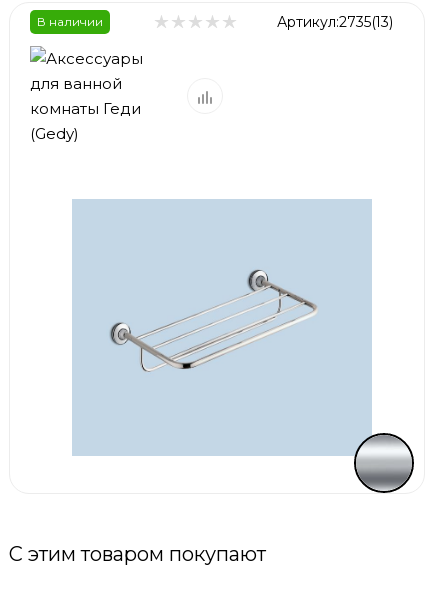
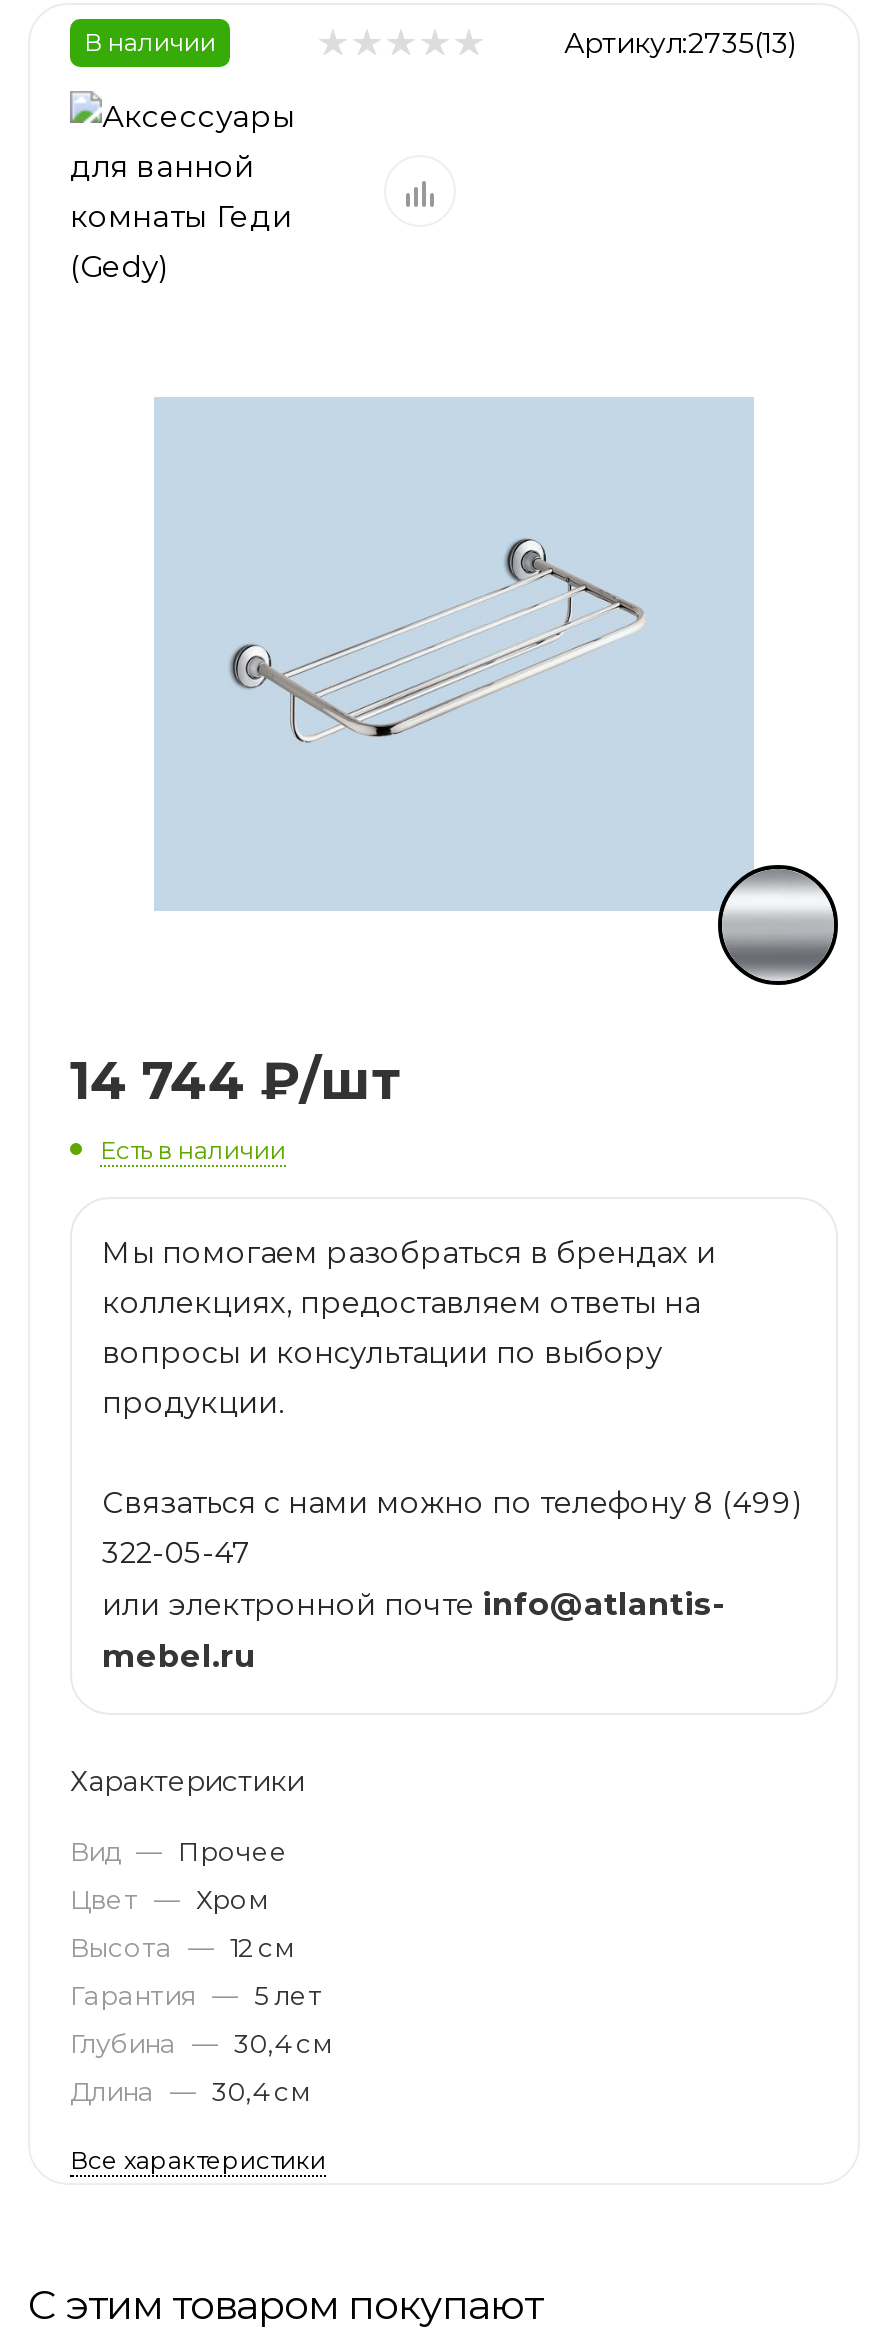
+ 14 744 ₽/шт
+ Есть в наличии
+ Мы помогаем разобраться в брендах и
+ коллекциях, предоставляем ответы на
+ вопросы и консультации по выбору
+ продукции.
+ Связаться с нами можно по телефону 8 (499)
+ 322-05-47
+ или электронной почте info@atlantis-
+ mebel.ru
+ Характеристики
+ Вид — Прочее
+ Цвет — Хром
+ Высота — 12 см
+ Гарантия — 5 лет
+ Глубина — 30,4 см
+ Длина — 30,4 см
+ Все характеристики
